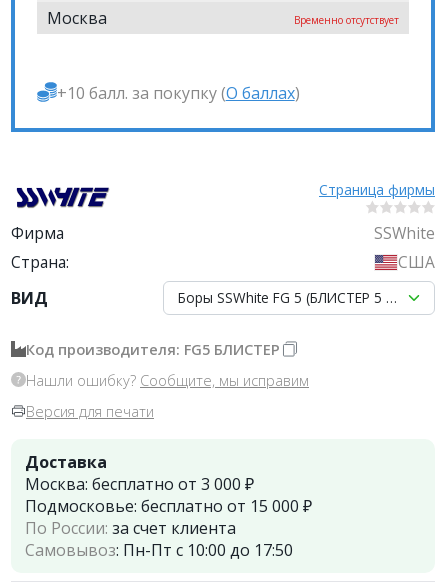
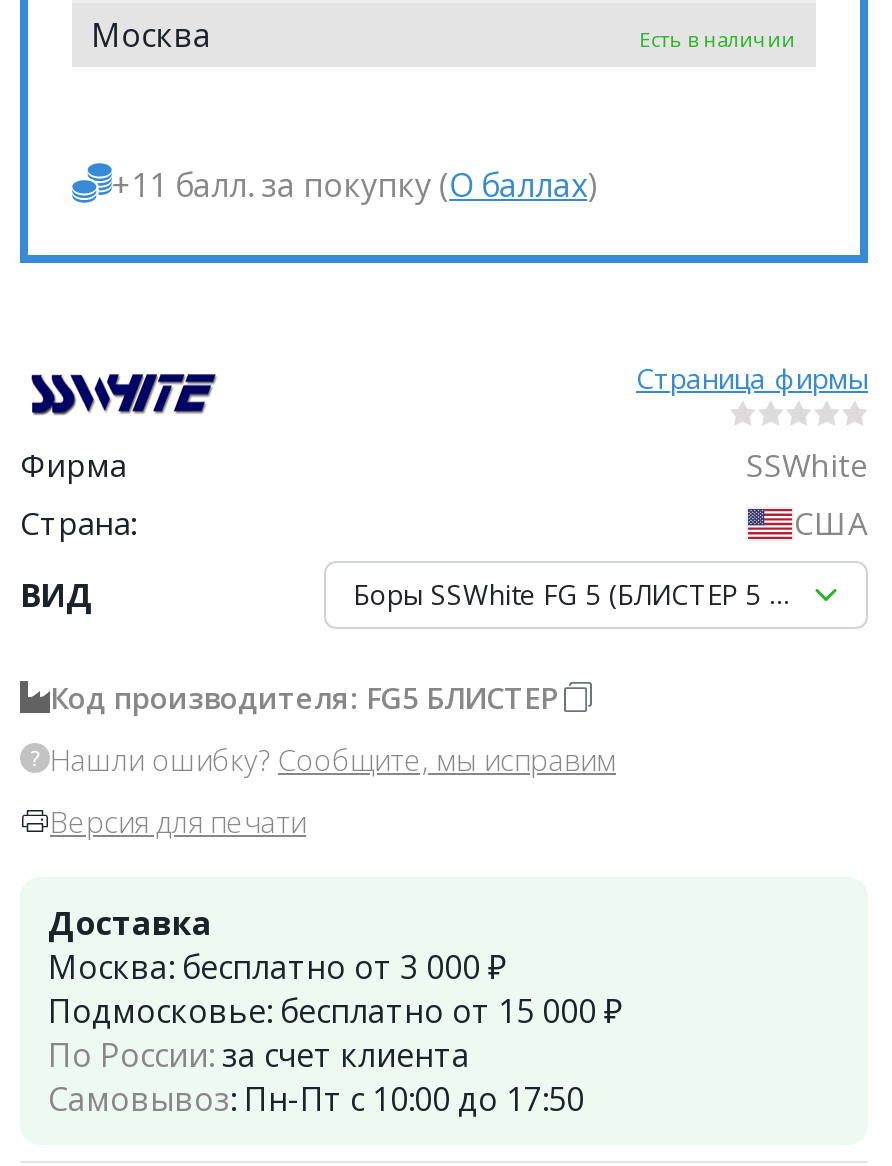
- Временно отсутствует
+ Есть в наличии

- +10 балл. за покупку (О баллах)
+ +11 балл. за покупку (О баллах)
